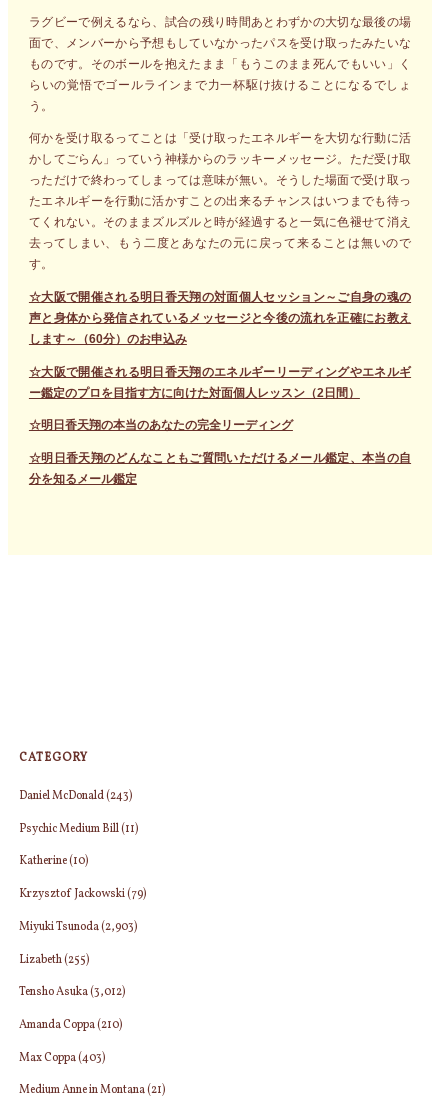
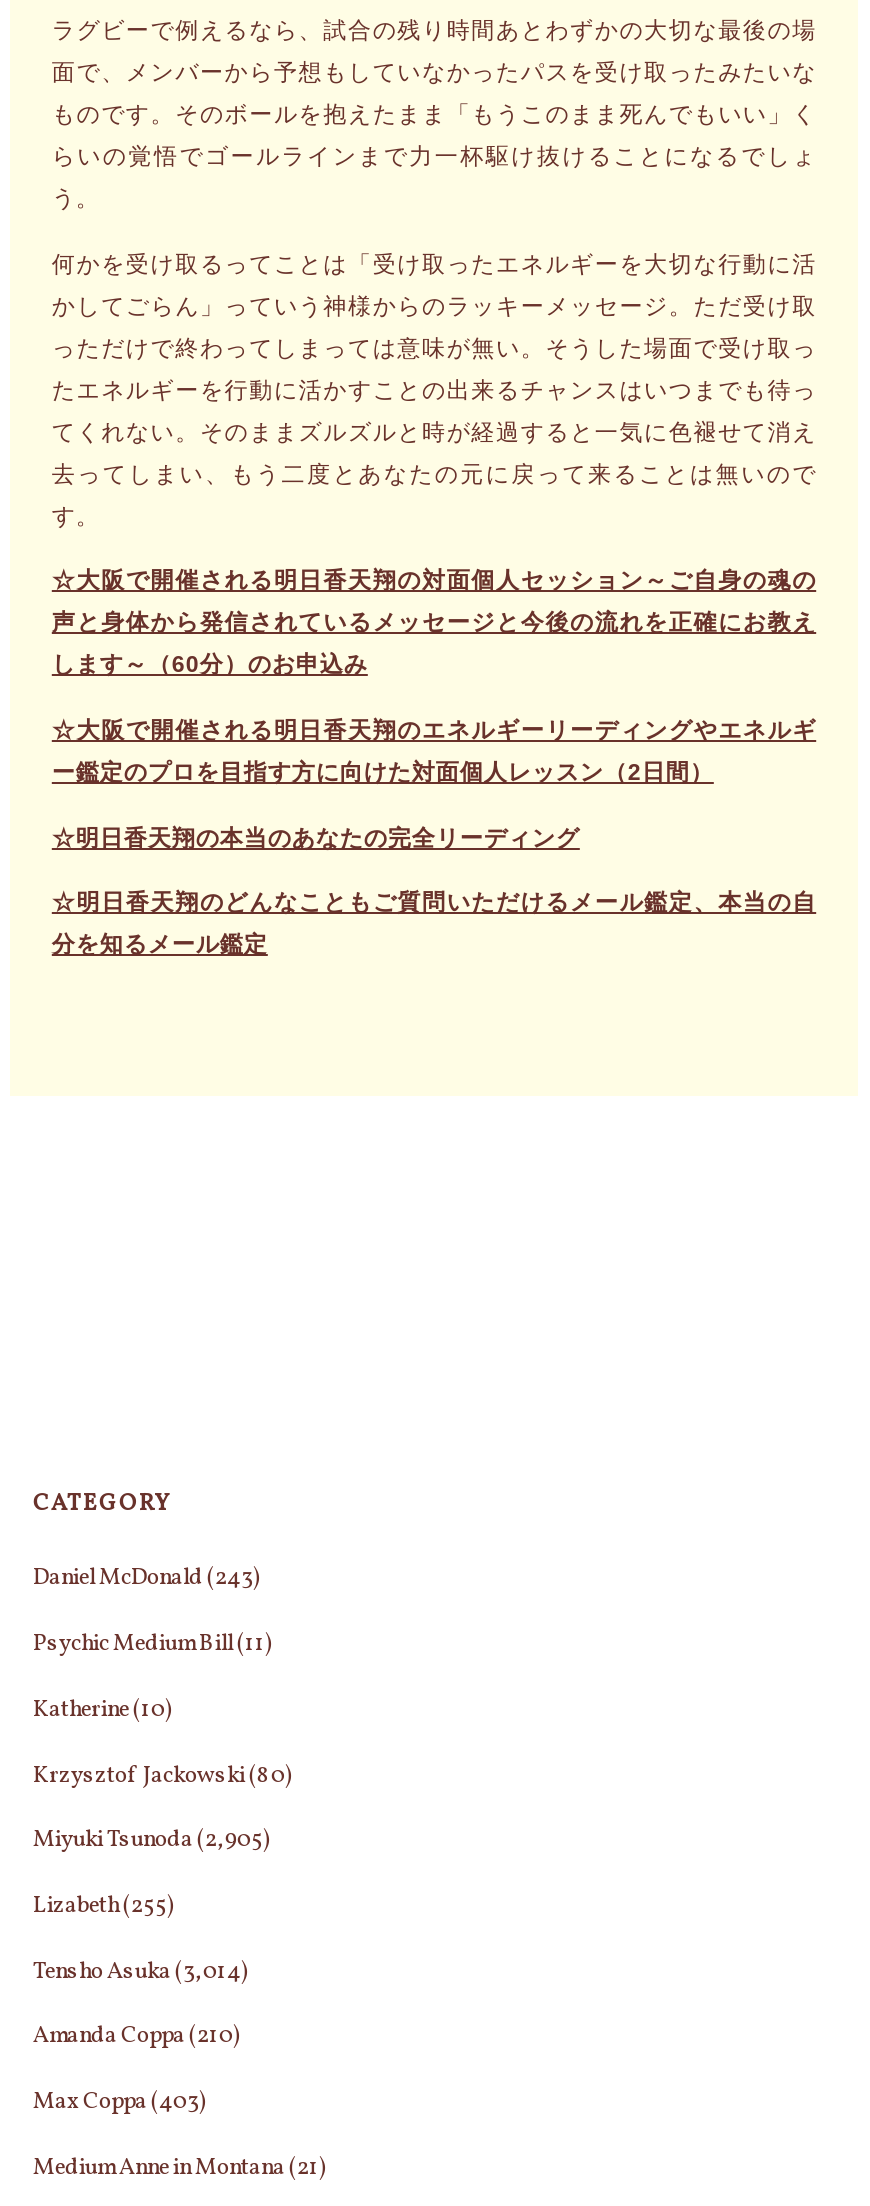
- Krzysztof Jackowski(79)
+ Krzysztof Jackowski(80)

- Miyuki Tsunoda (2,903)
+ Miyuki Tsunoda (2,905)

- Tensho Asuka (3,012)
+ Tensho Asuka (3,014)
